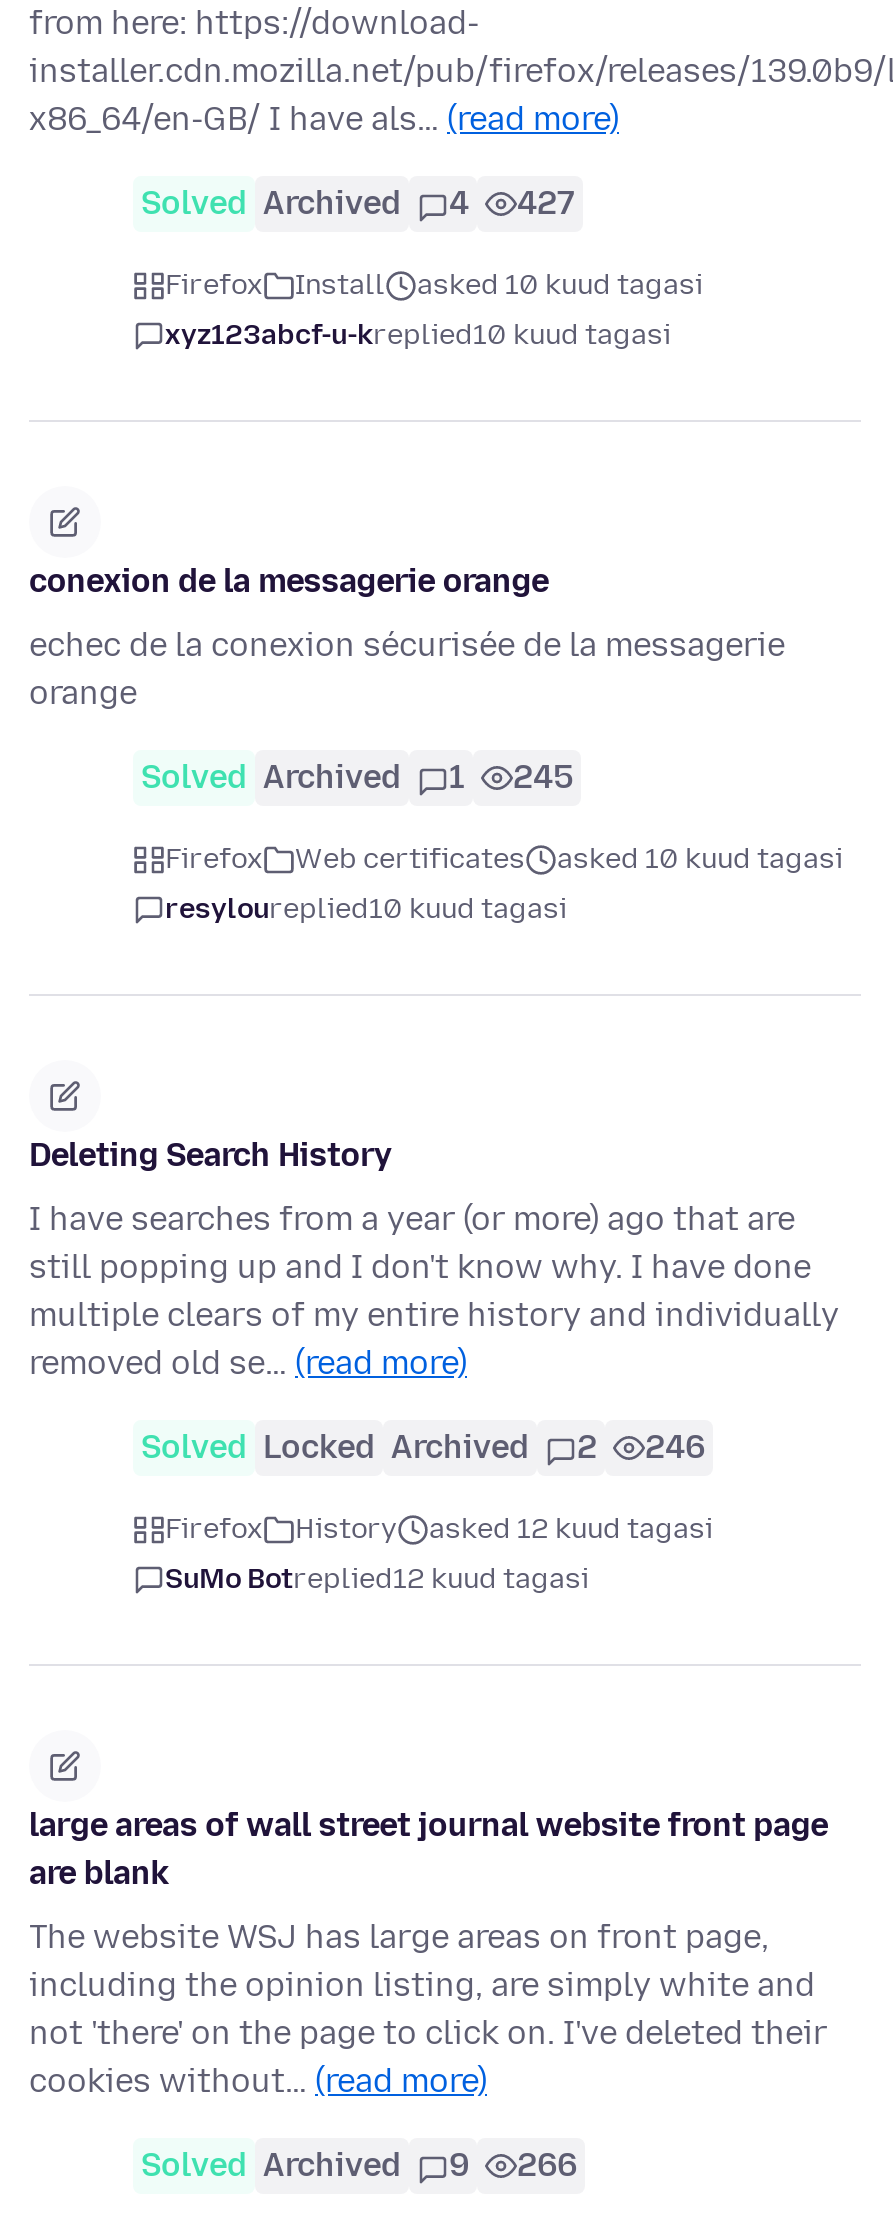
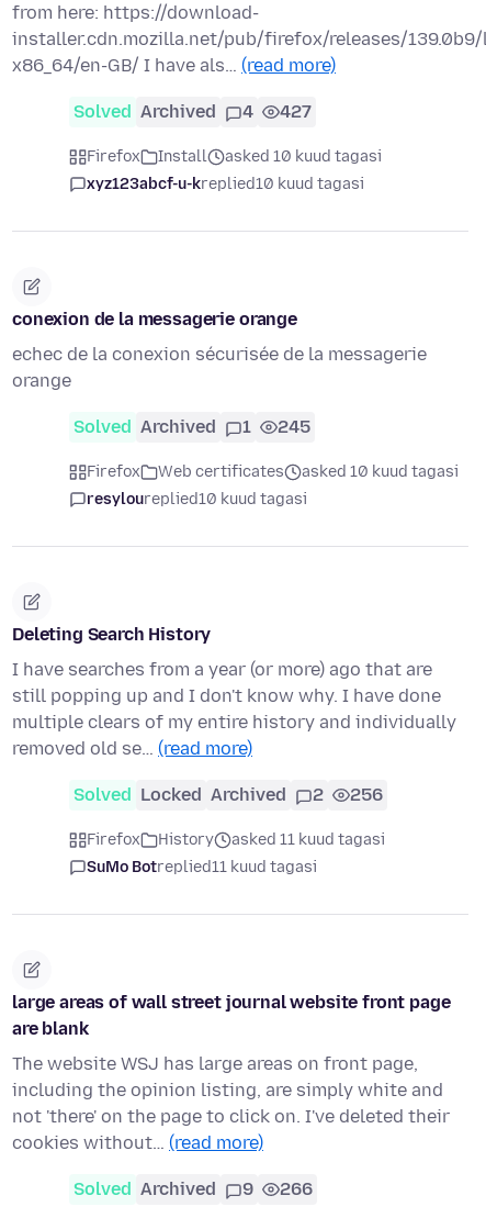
- Solved Locked Archived 2 246
+ Solved Locked Archived 2 256

- asked 12 kuud tagasi
+ asked 11 kuud tagasi

- SuMo Botreplied12 kuud tagasi
+ SuMo Botreplied11 kuud tagasi
